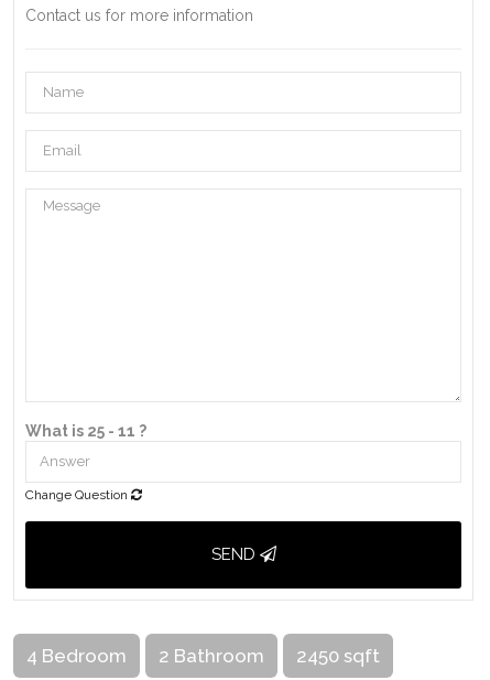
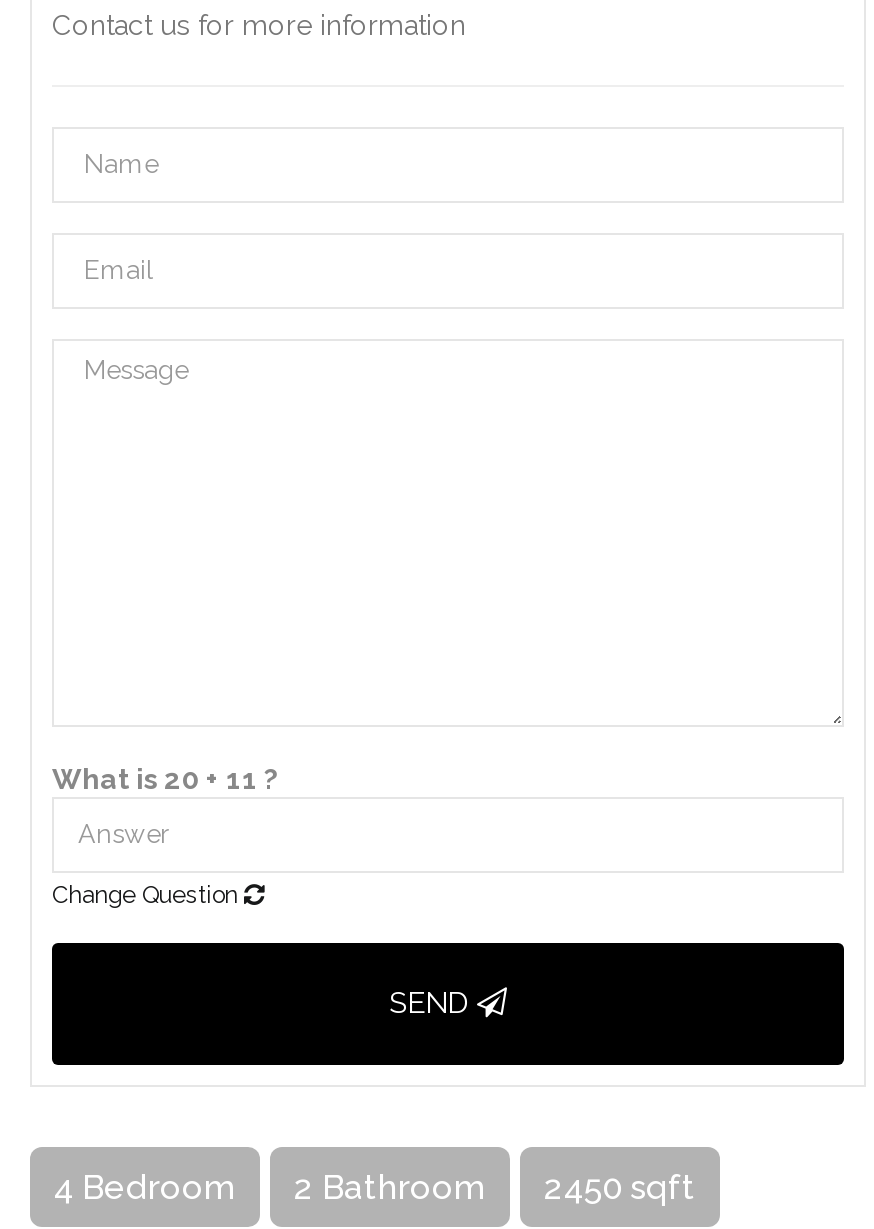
- What is 25 - 11 ?
+ What is 20 + 11 ?
